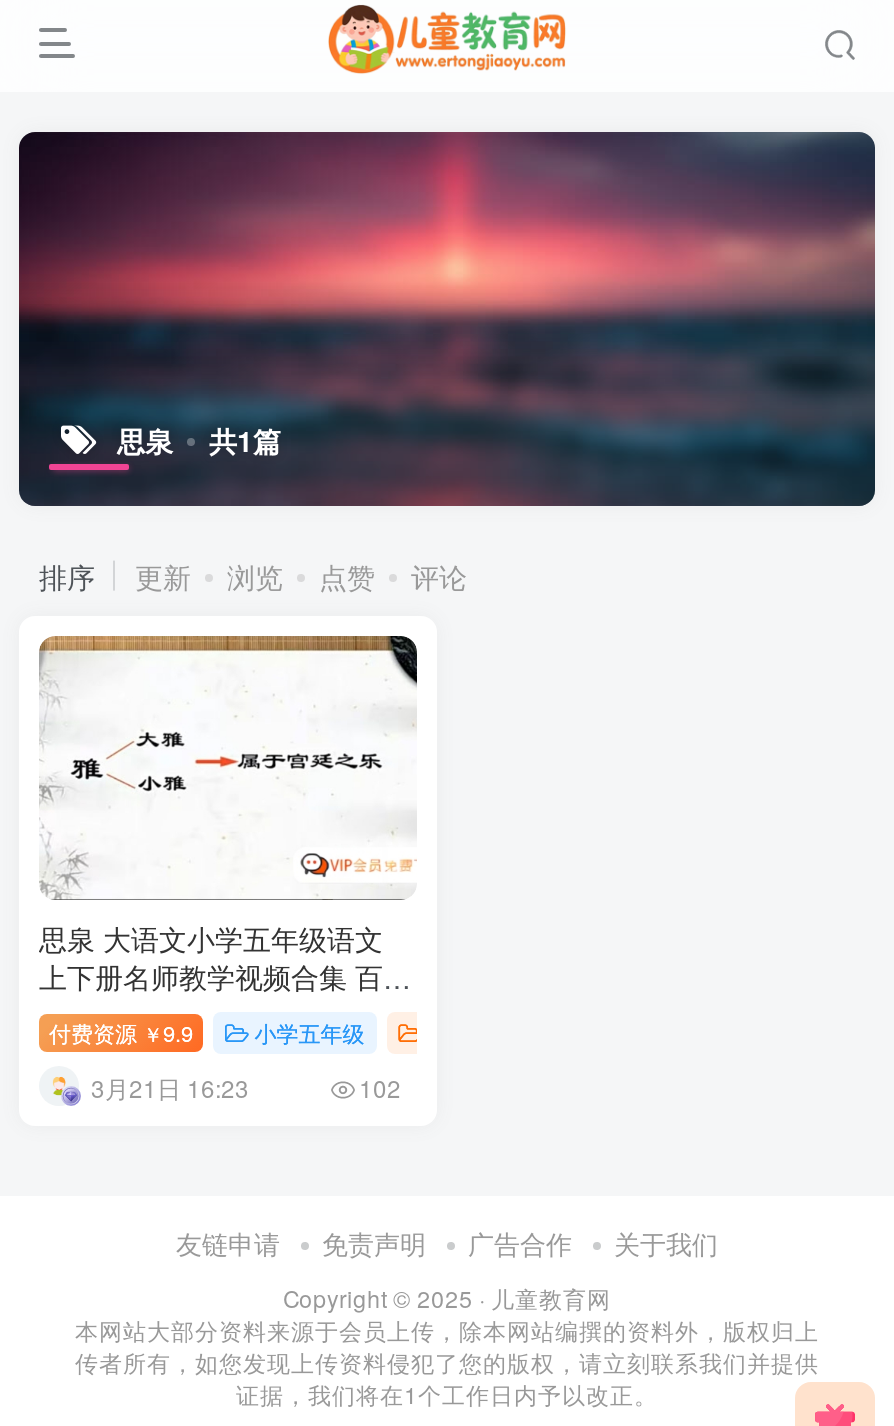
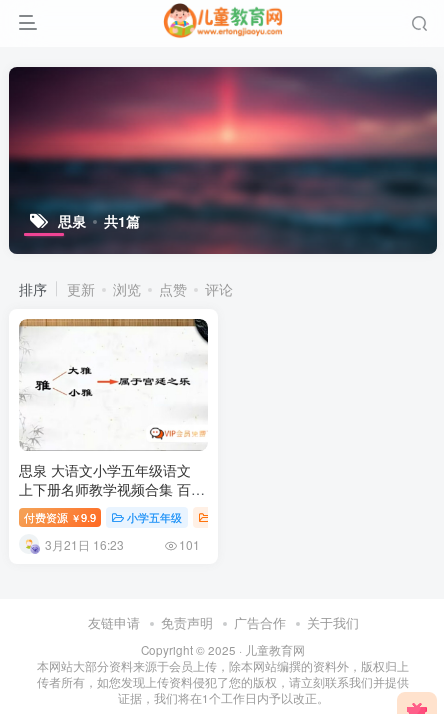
- 102
+ 101
